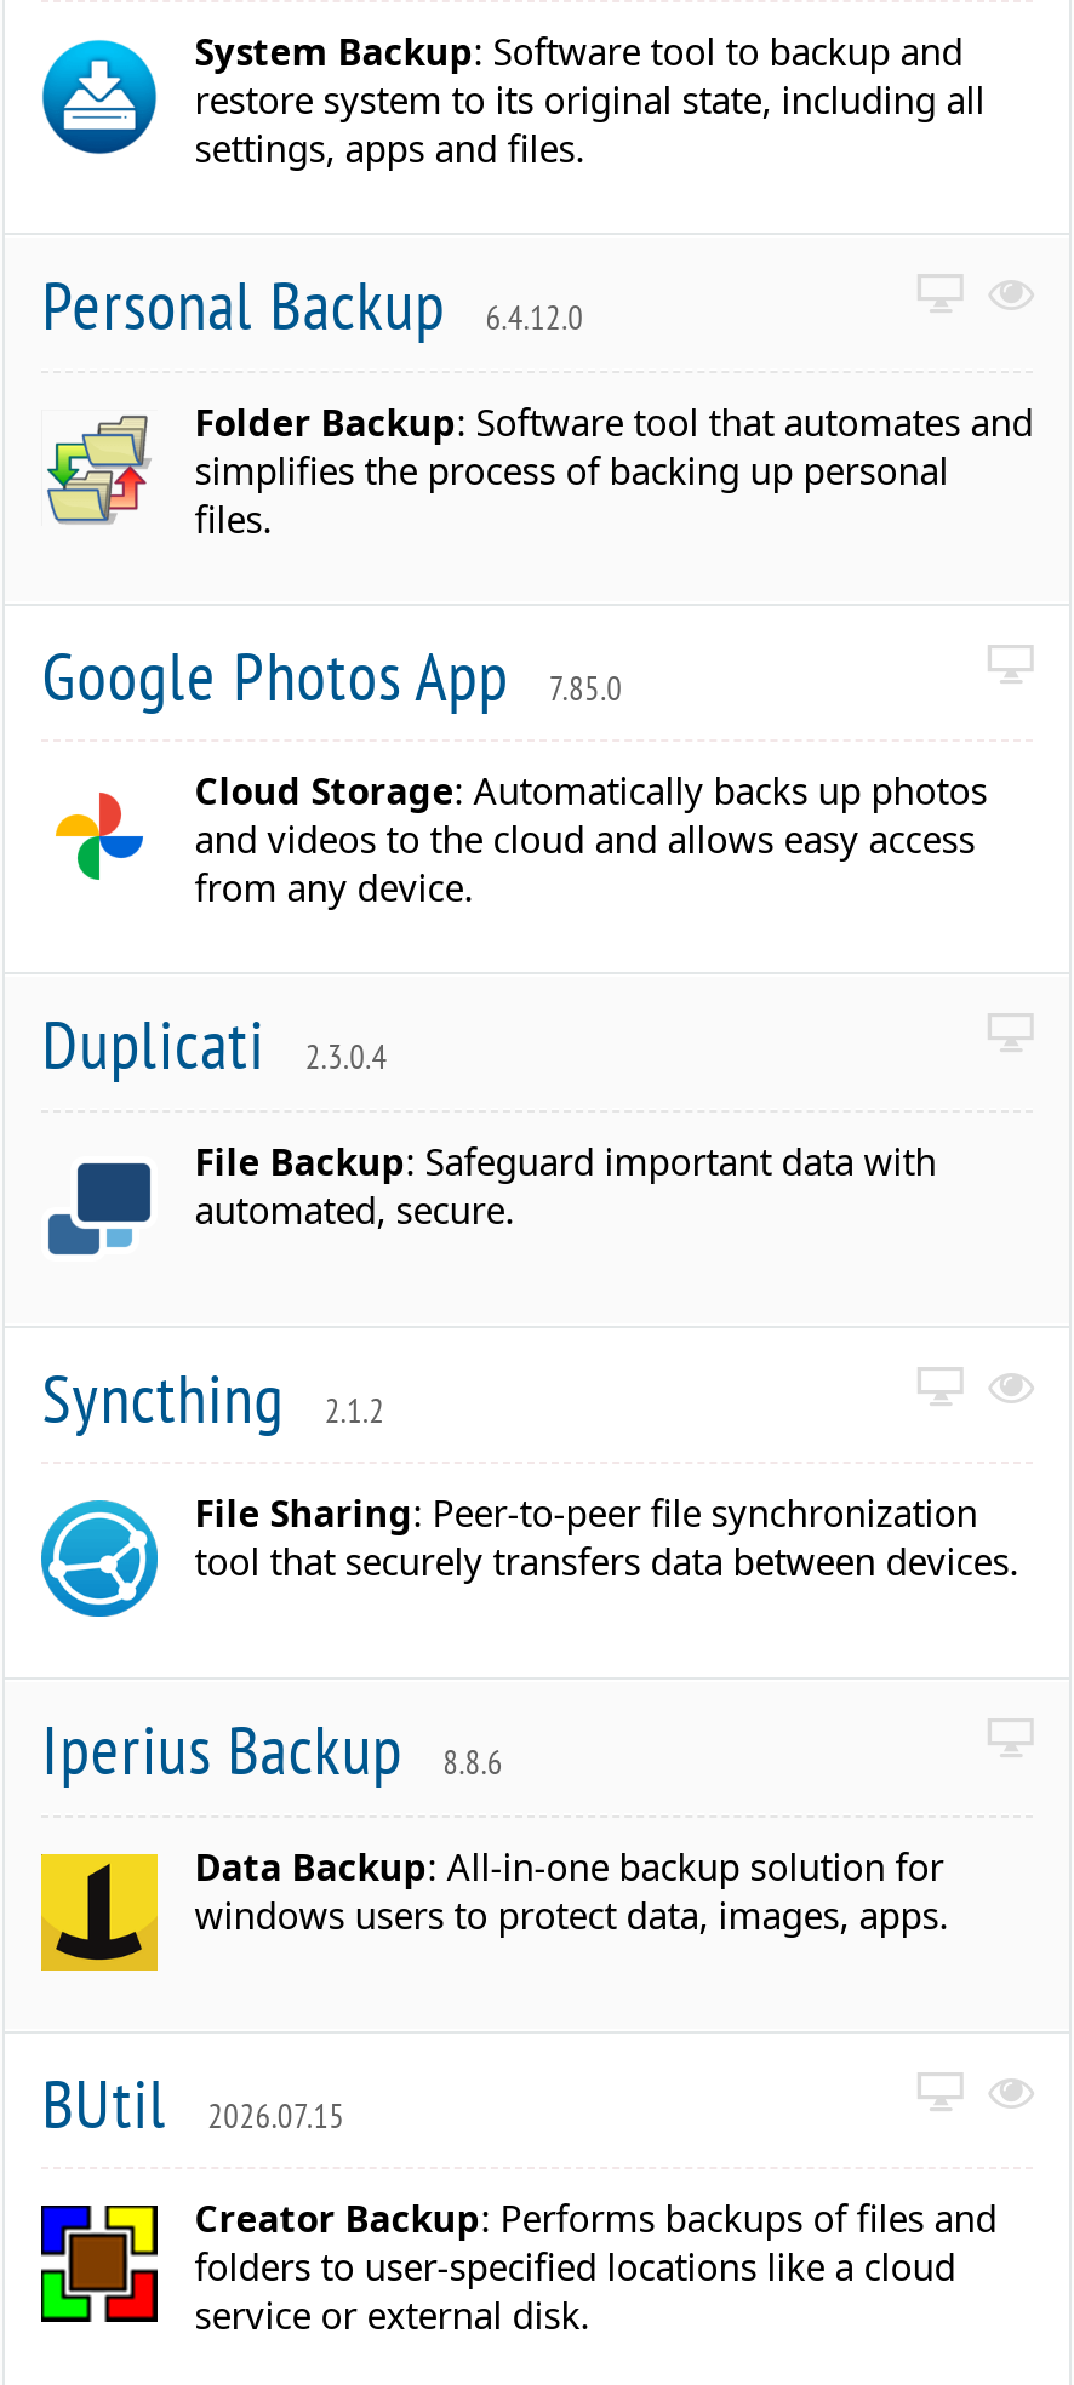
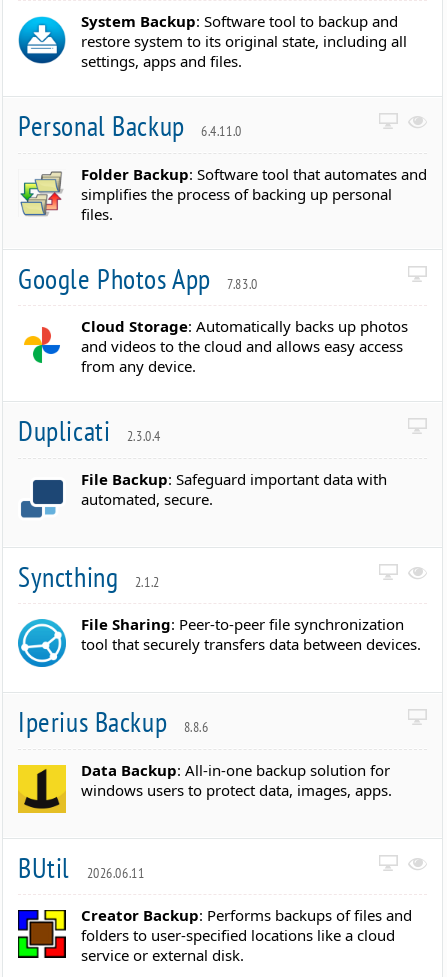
- Personal Backup 6.4.12.0
+ Personal Backup 6.4.11.0

- Google Photos App 7.85.0
+ Google Photos App 7.83.0

- BUtil 2026.07.15
+ BUtil 2026.06.11
